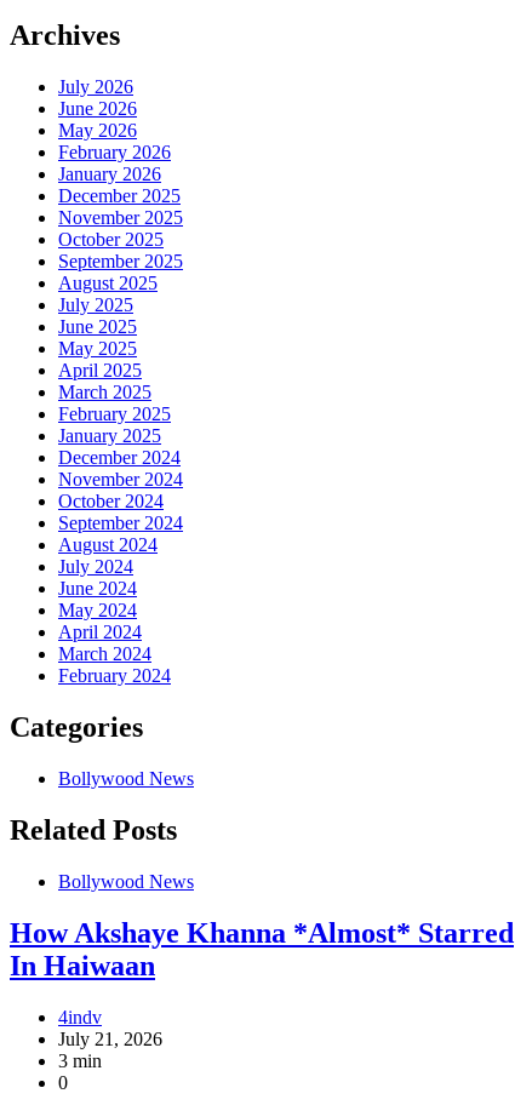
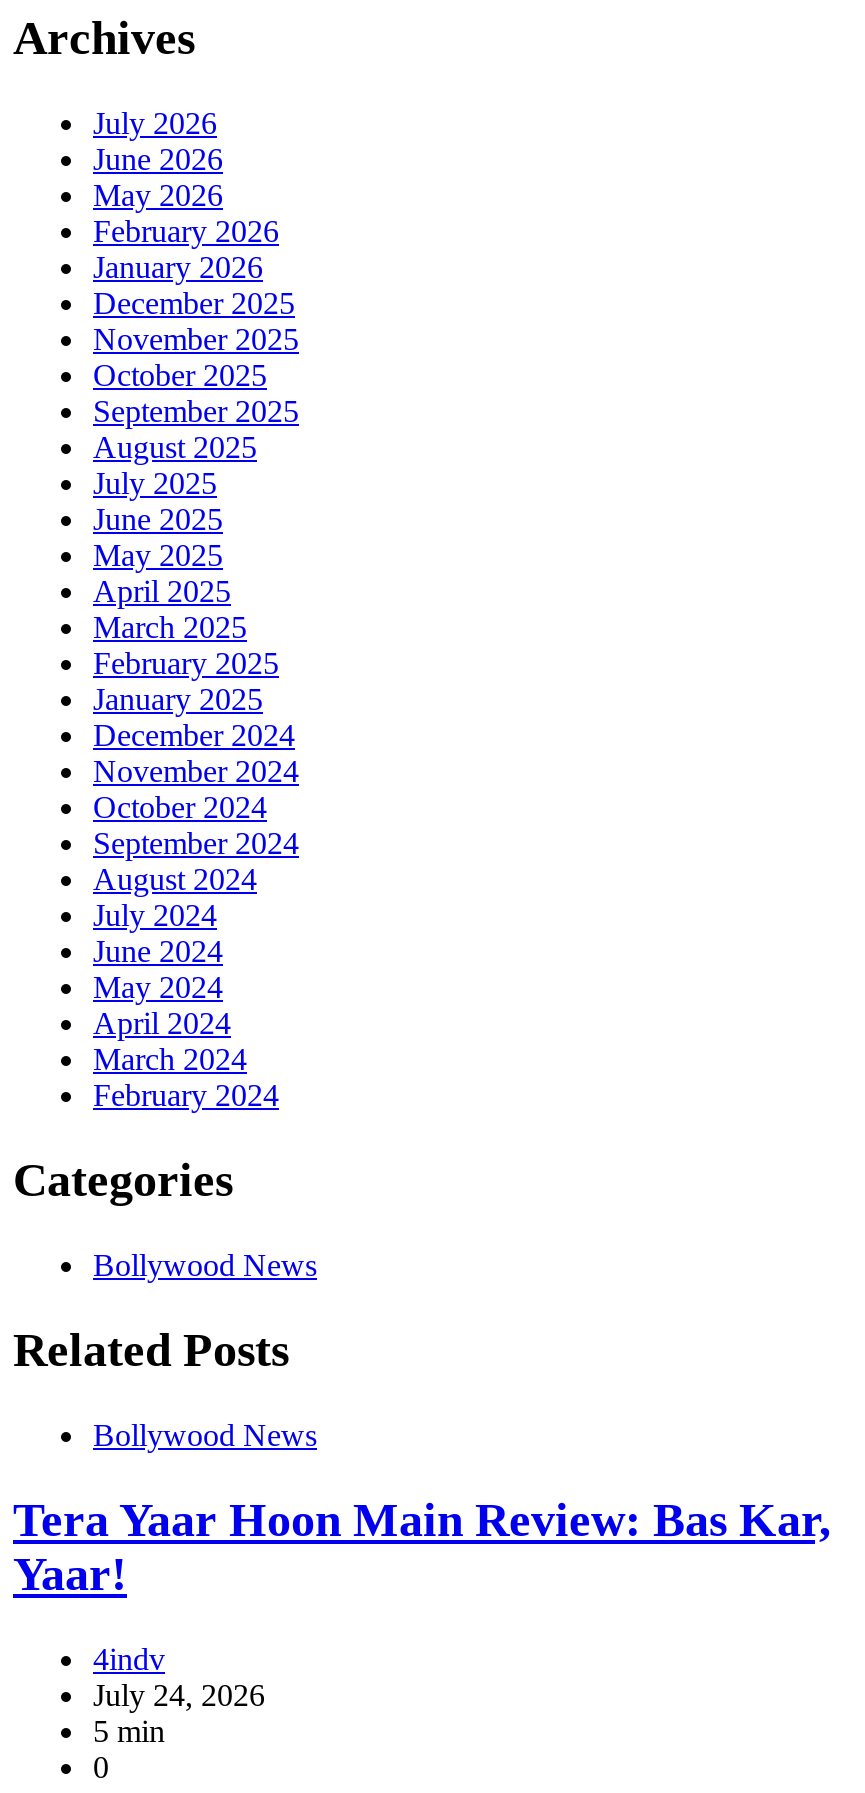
- How Akshaye Khanna *Almost* Starred
- In Haiwaan
+ Tera Yaar Hoon Main Review: Bas Kar,
+ Yaar!

- July 21, 2026
+ July 24, 2026

- 3 min
+ 5 min
